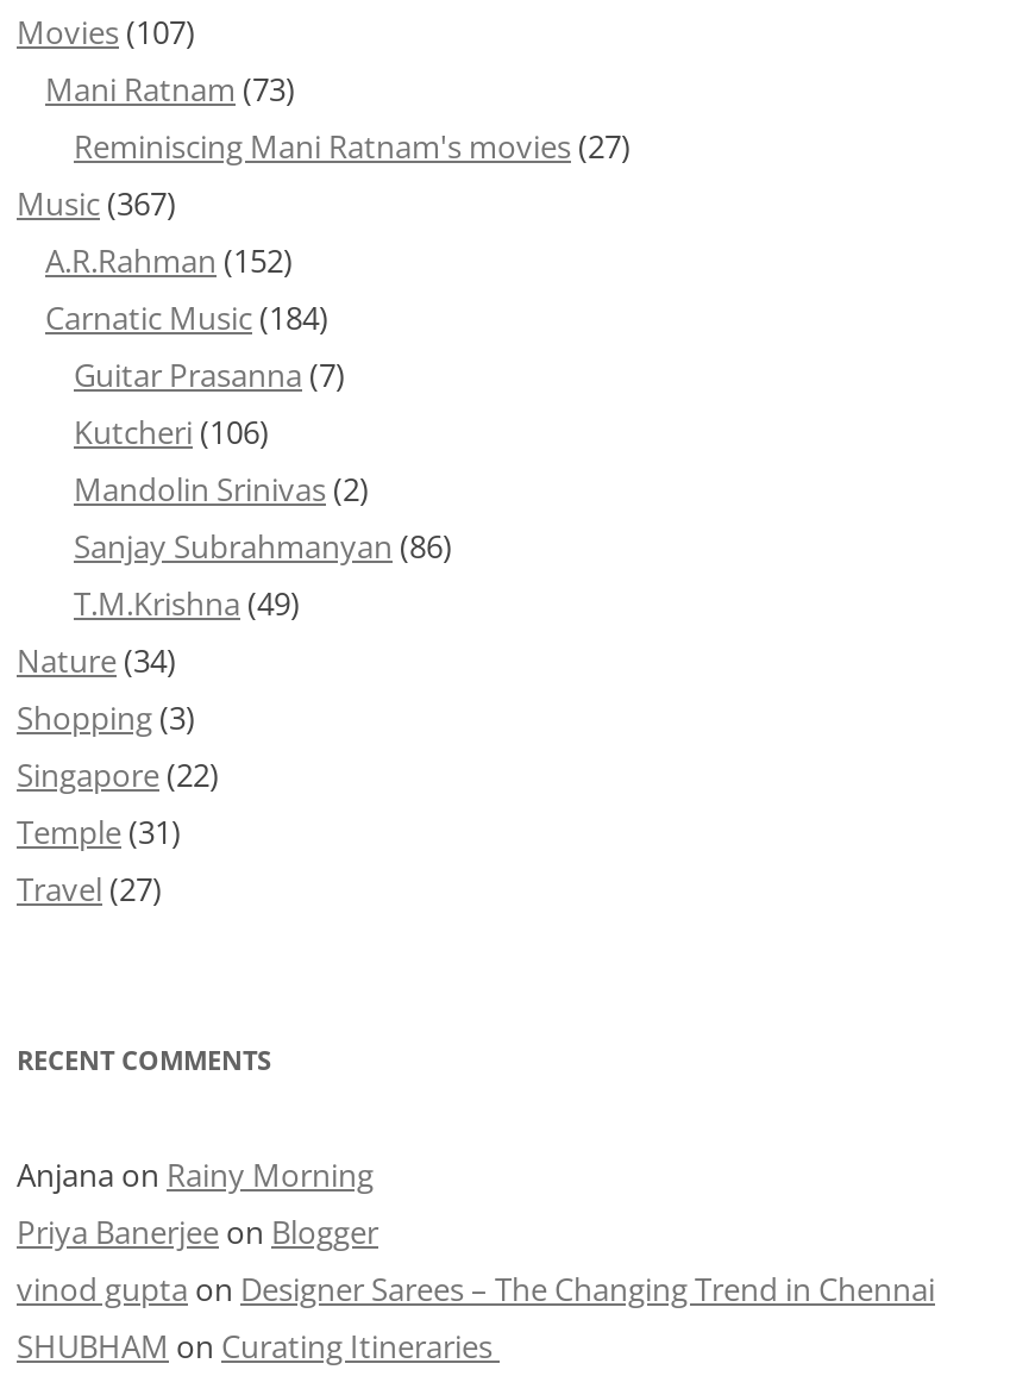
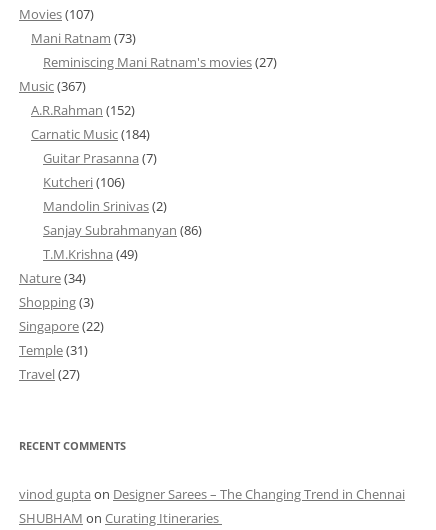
- Anjana on Rainy Morning
- Priya Banerjee on Blogger
